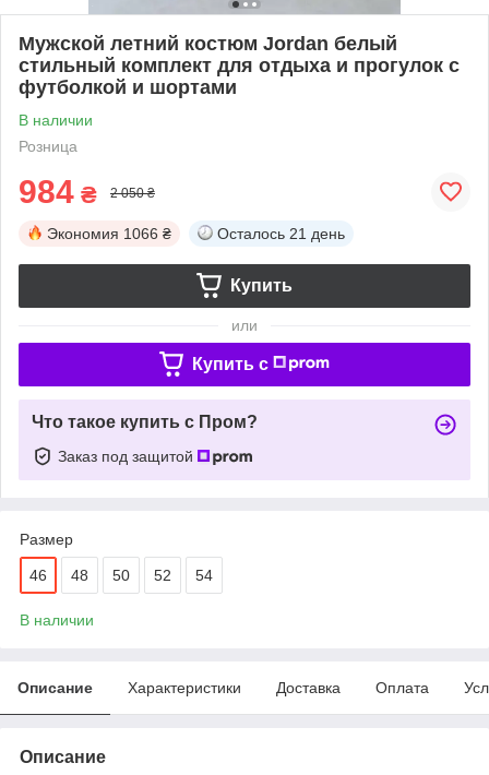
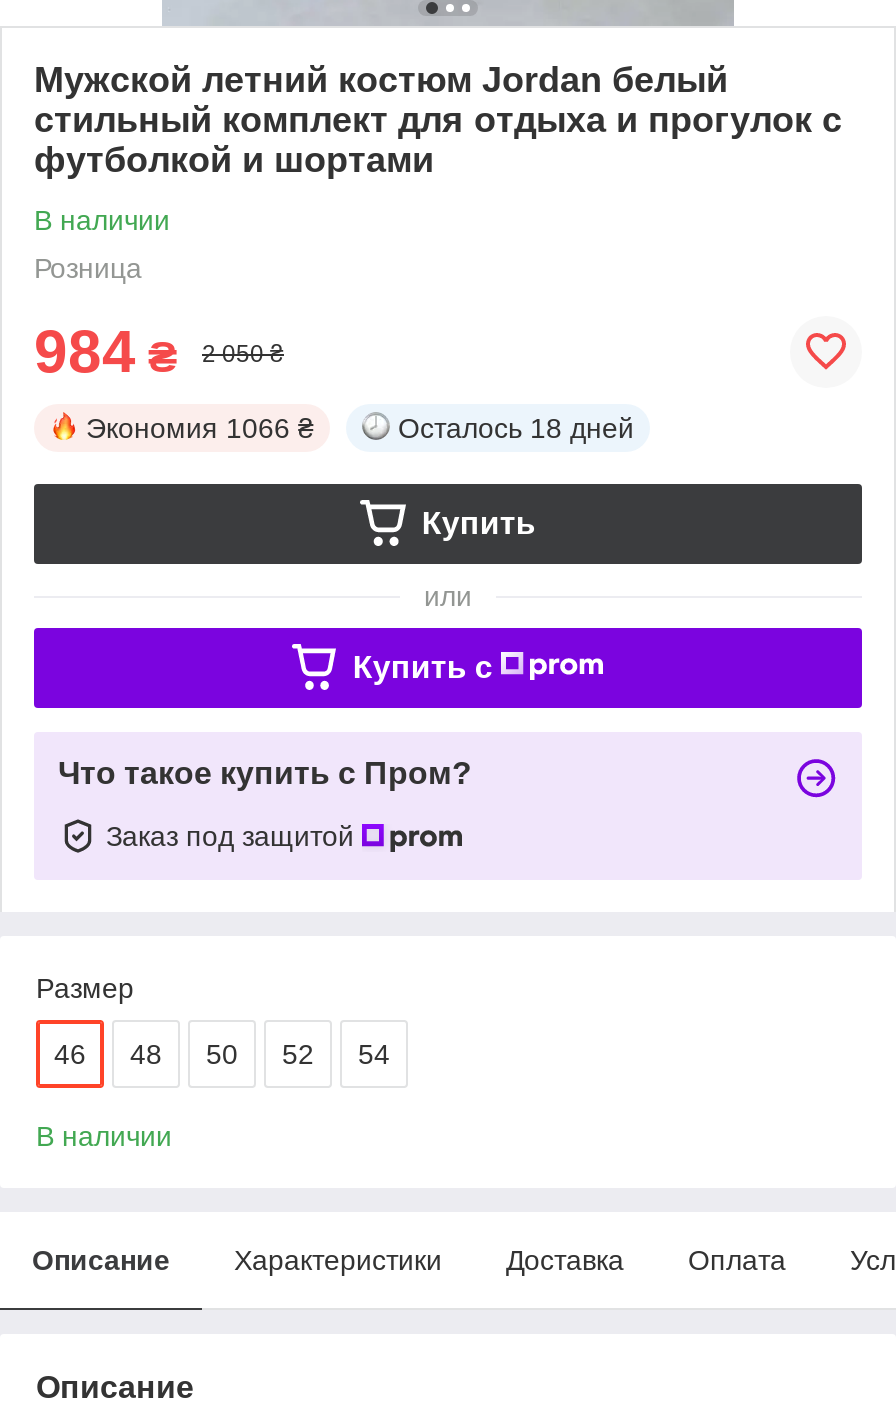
- Осталось 21 день
+ Осталось 18 дней
